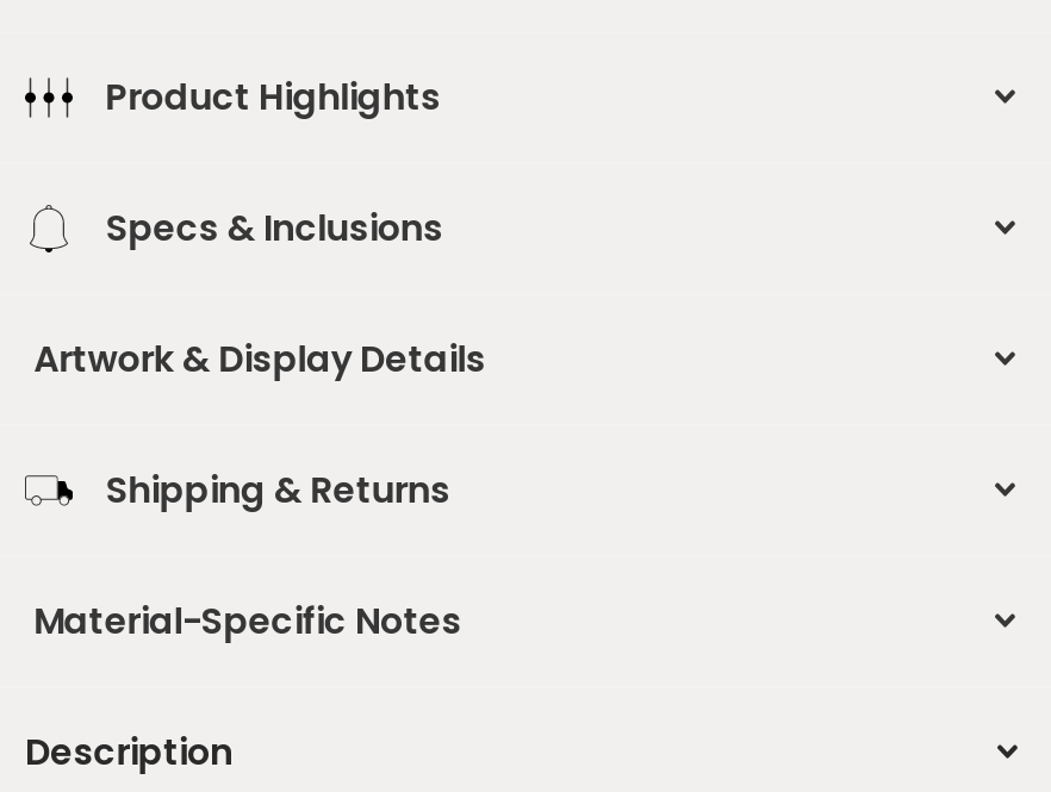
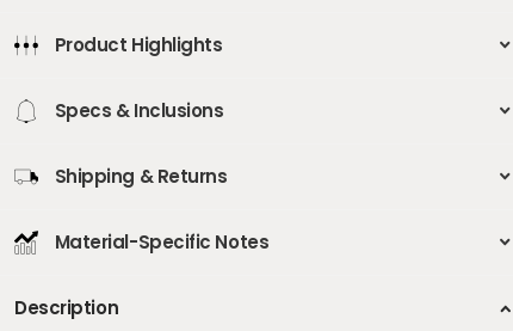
- Artwork & Display Details
